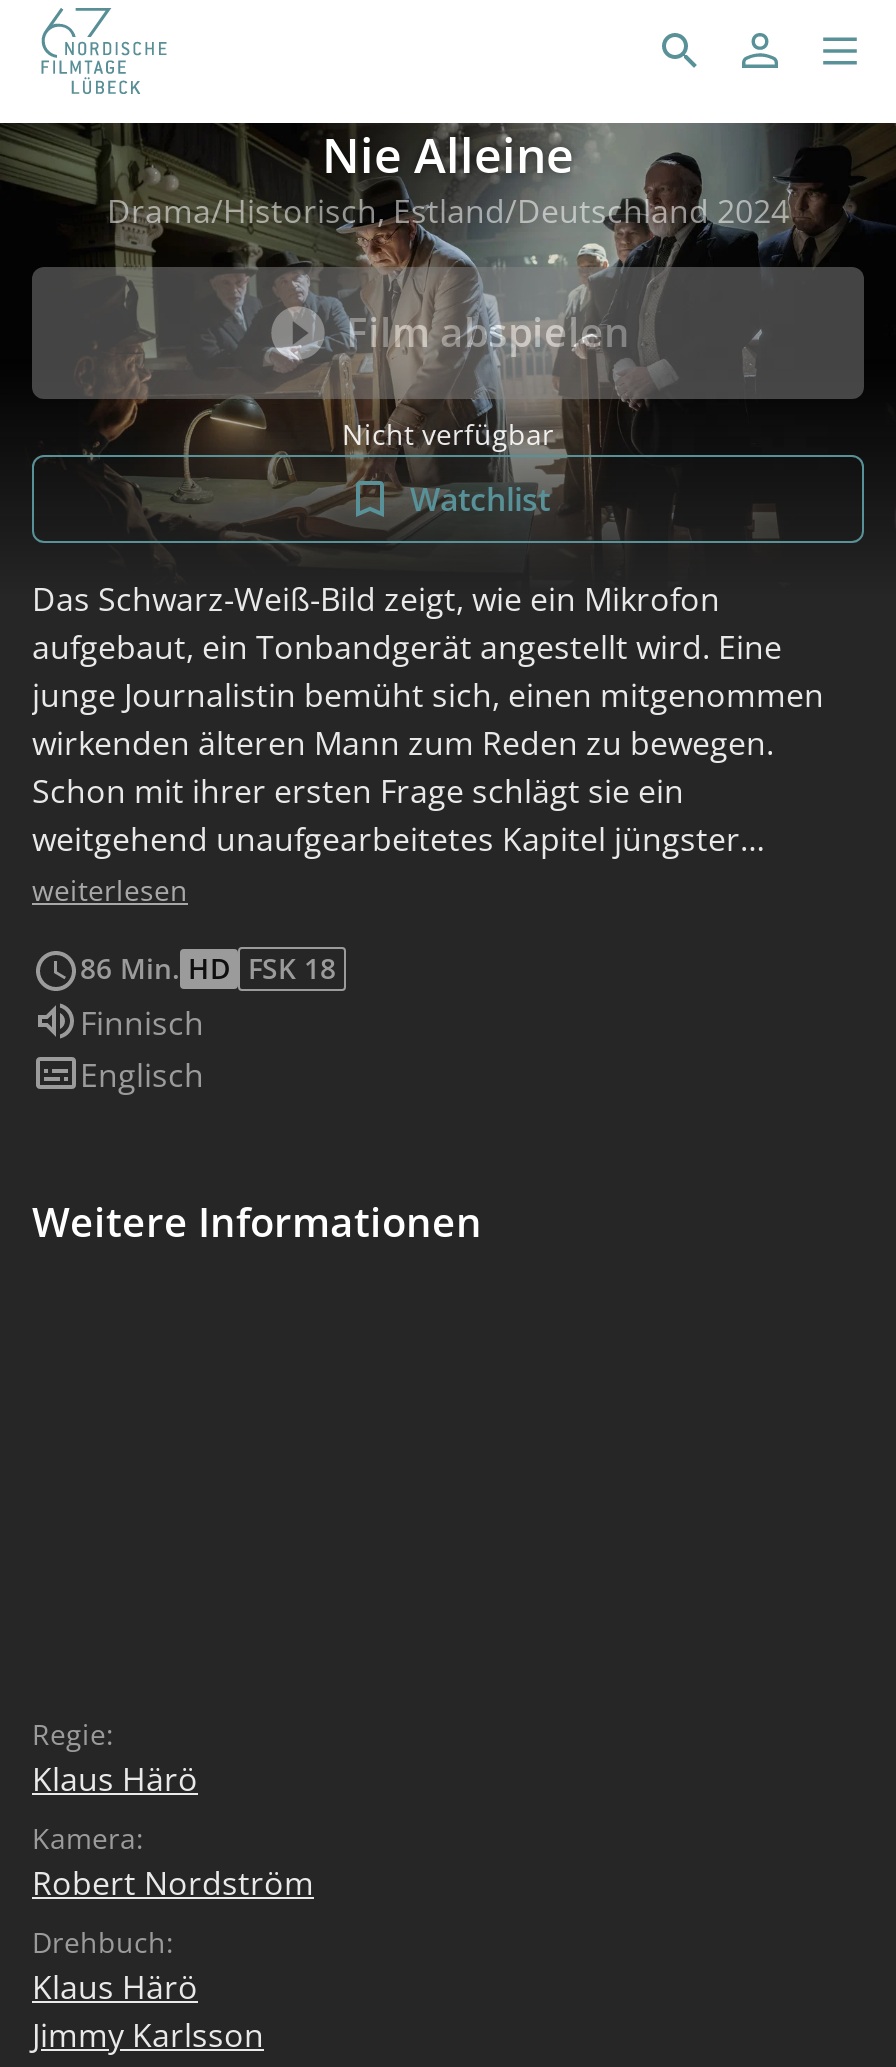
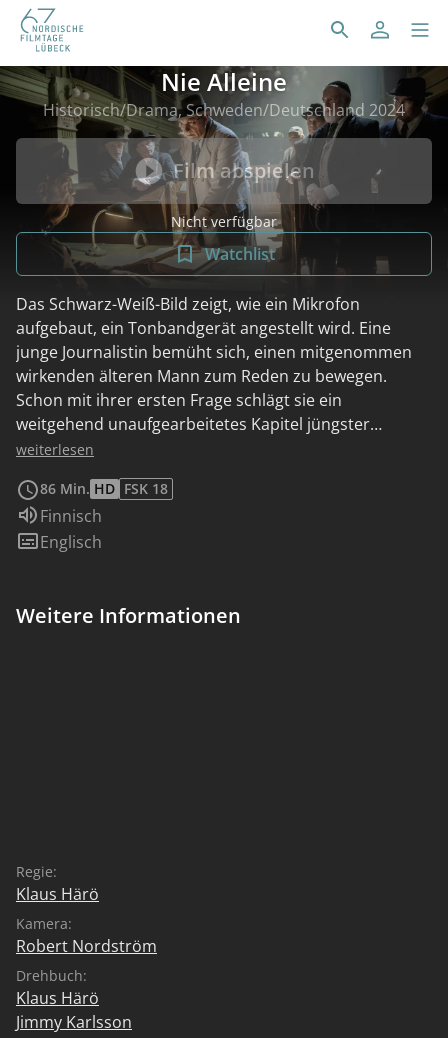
- Drama/Historisch, Estland/Deutschland 2024
+ Historisch/Drama, Schweden/Deutschland 2024
